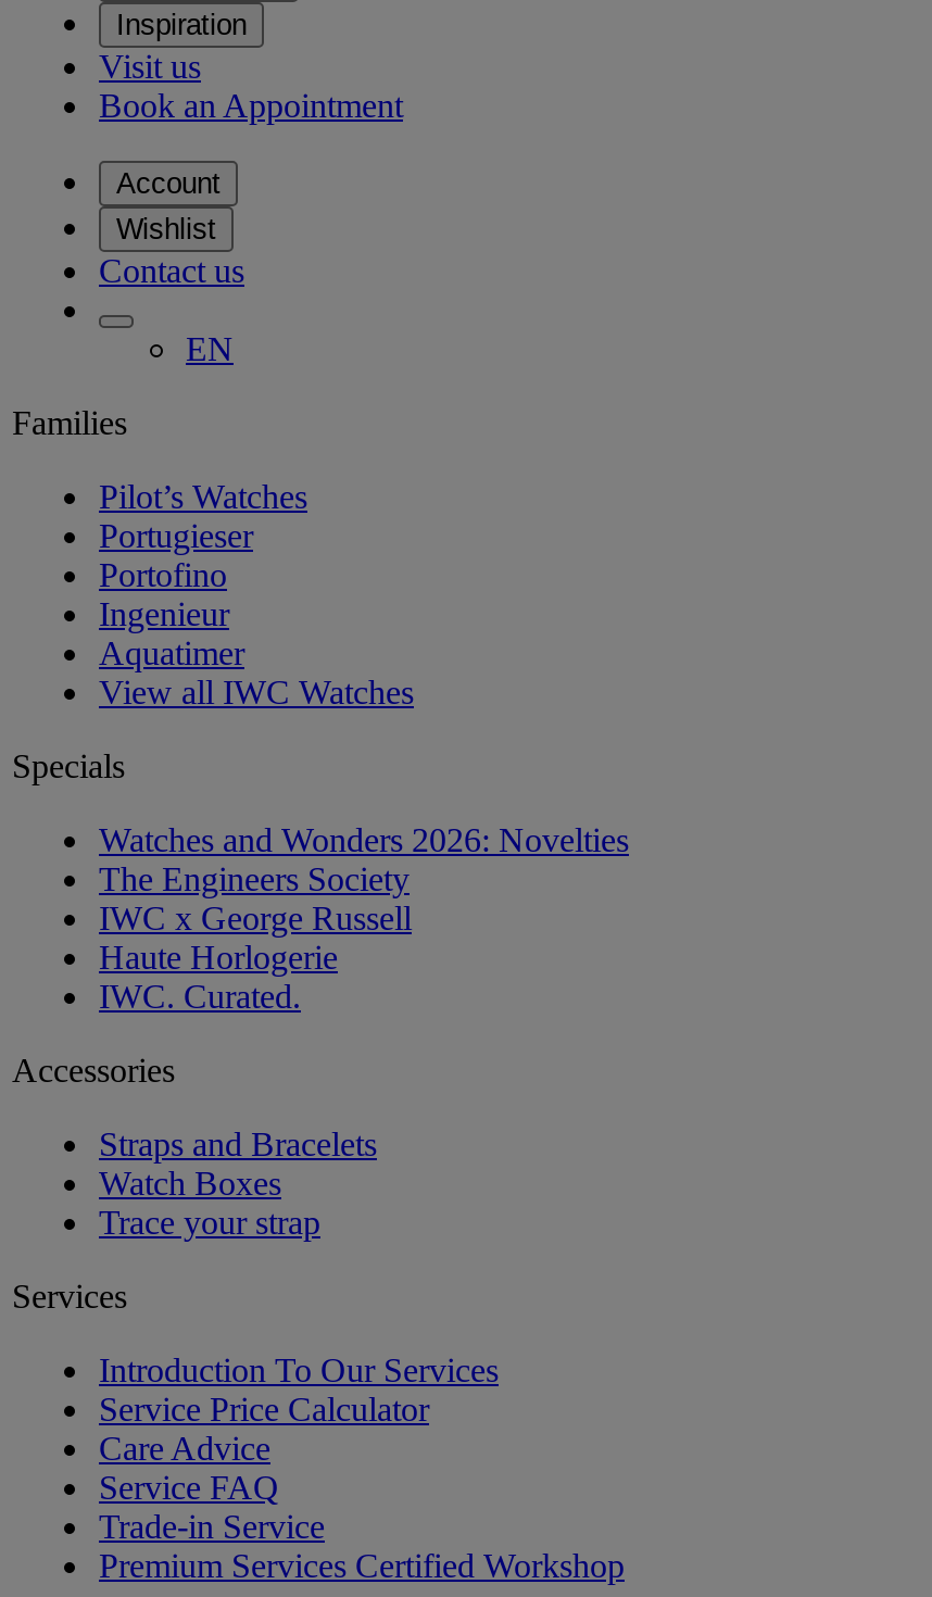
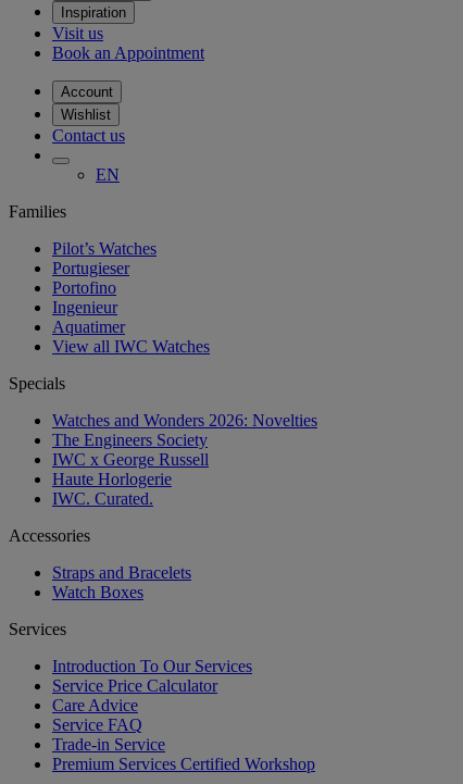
- Trace your strap
